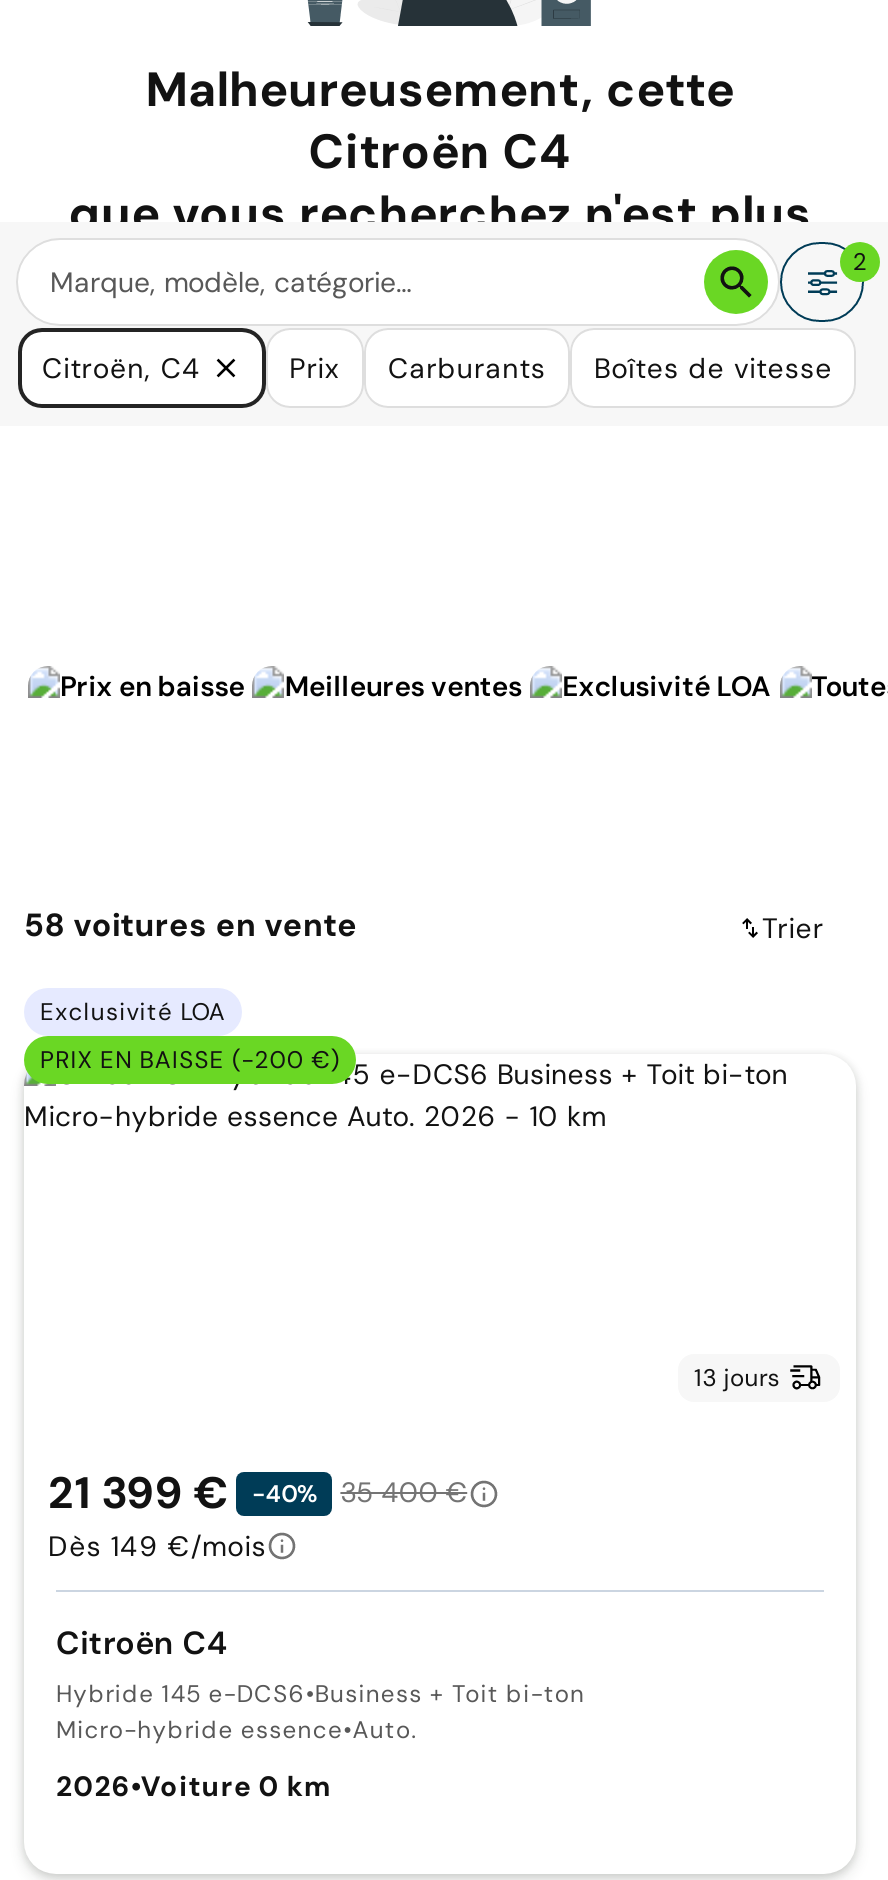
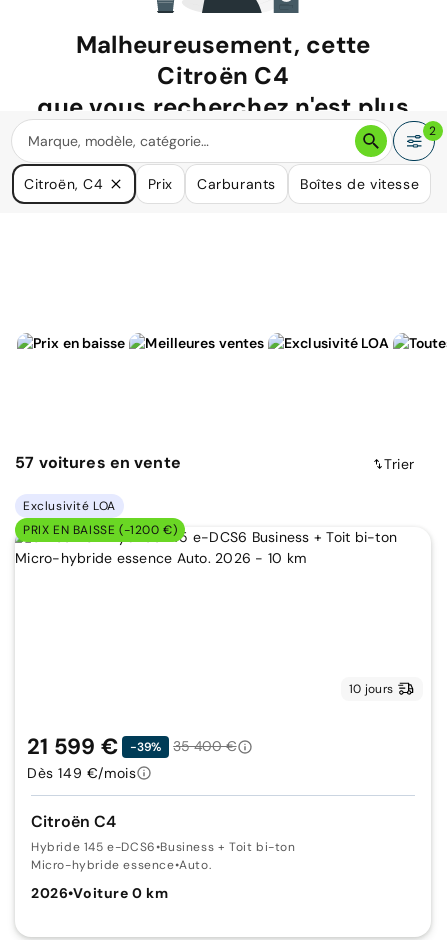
- 58 voitures en vente
+ 57 voitures en vente

- PRIX EN BAISSE (-200 €)
+ PRIX EN BAISSE (-1200 €)

- 13 jours
+ 10 jours

- 21 399 €
+ 21 599 €

- -40%
+ -39%
